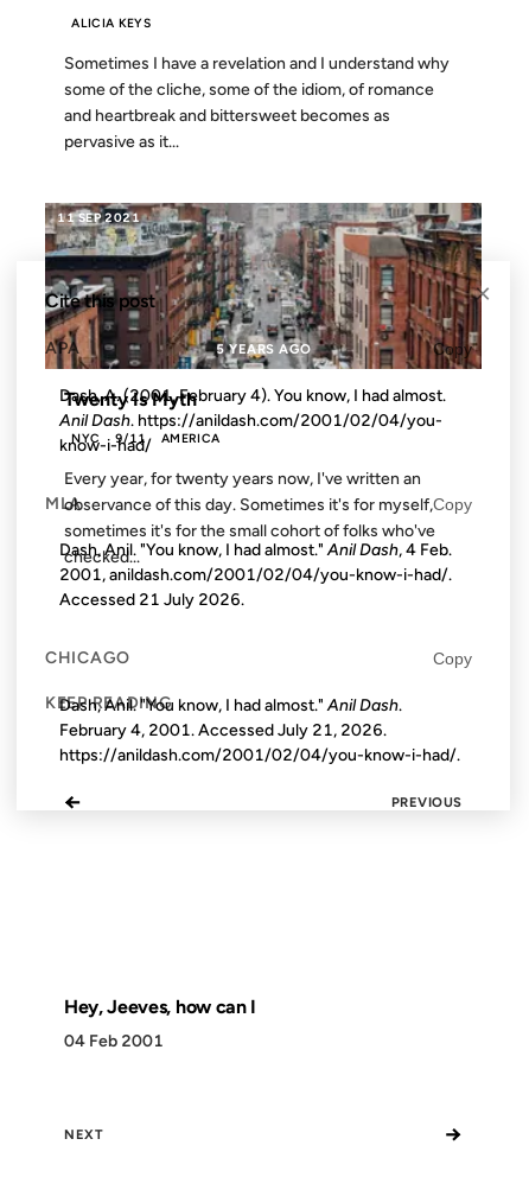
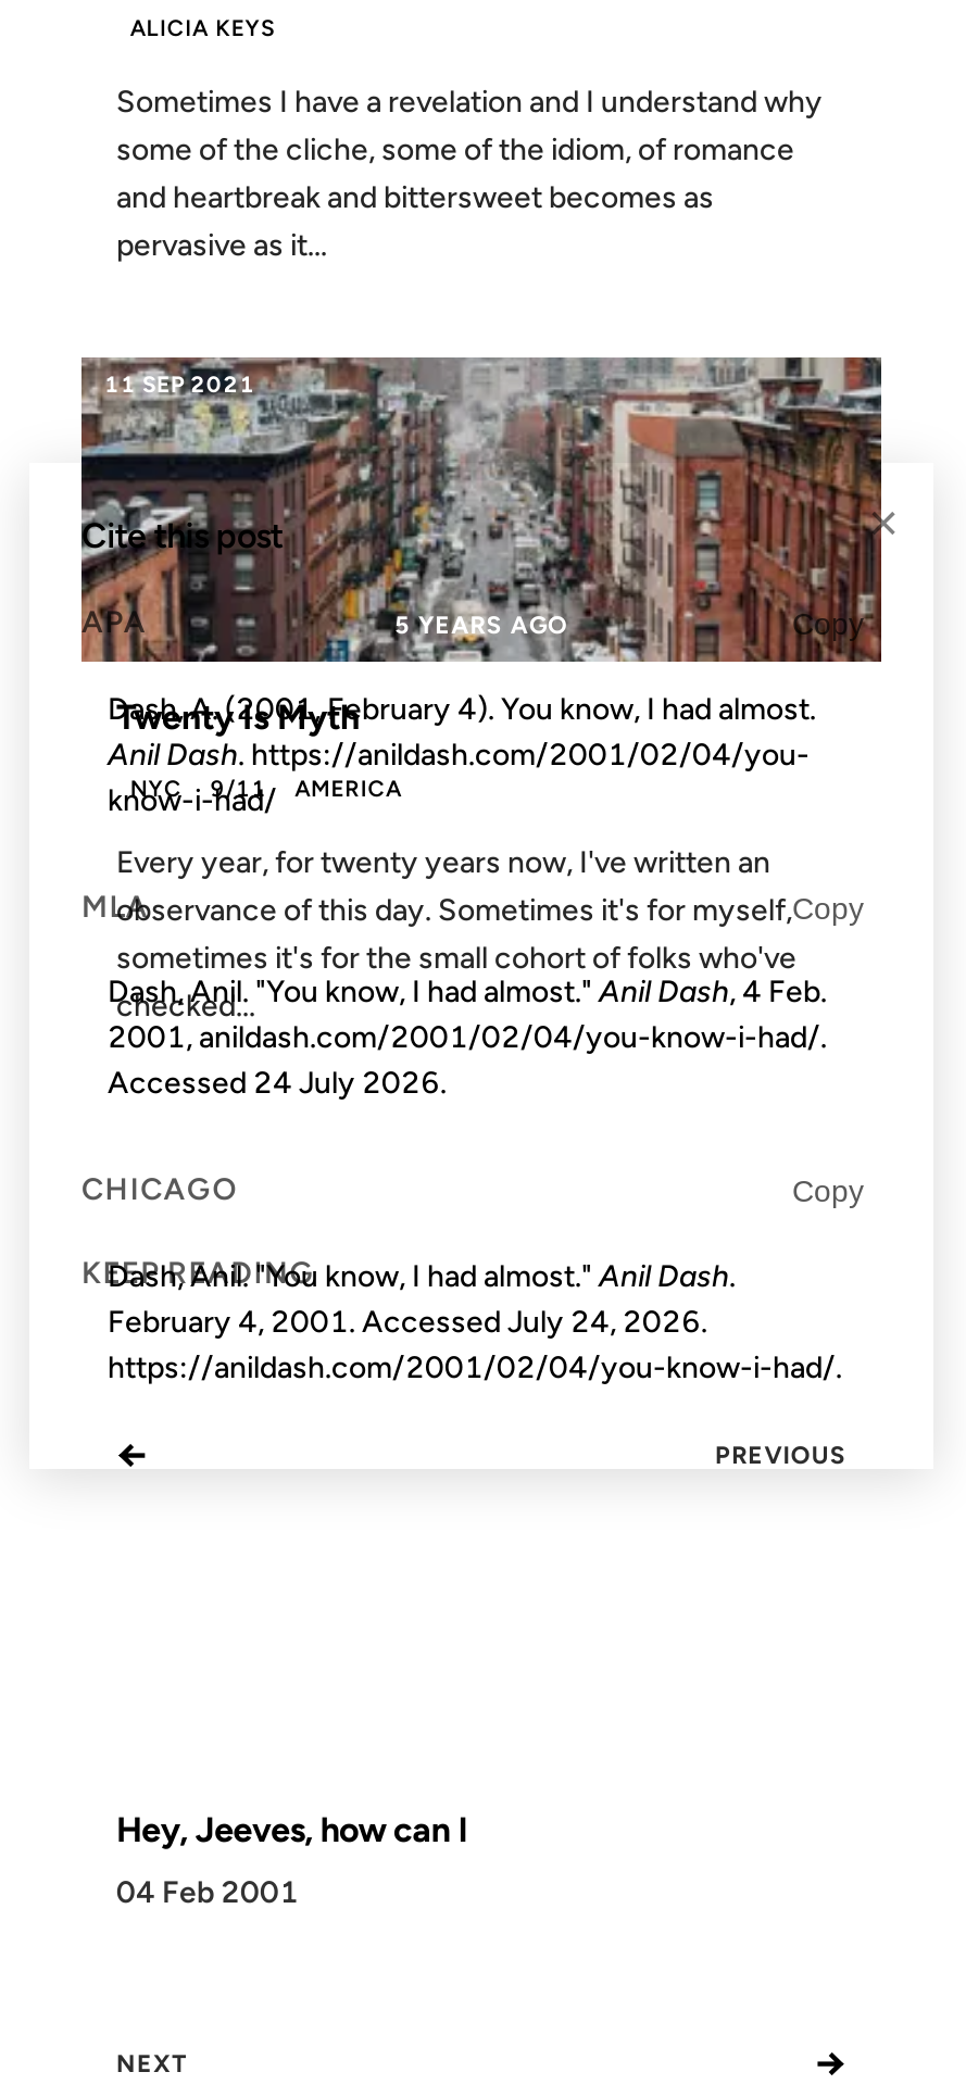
- Accessed 21 July 2026.
+ Accessed 24 July 2026.

- February 4, 2001. Accessed July 21, 2026.
+ February 4, 2001. Accessed July 24, 2026.
